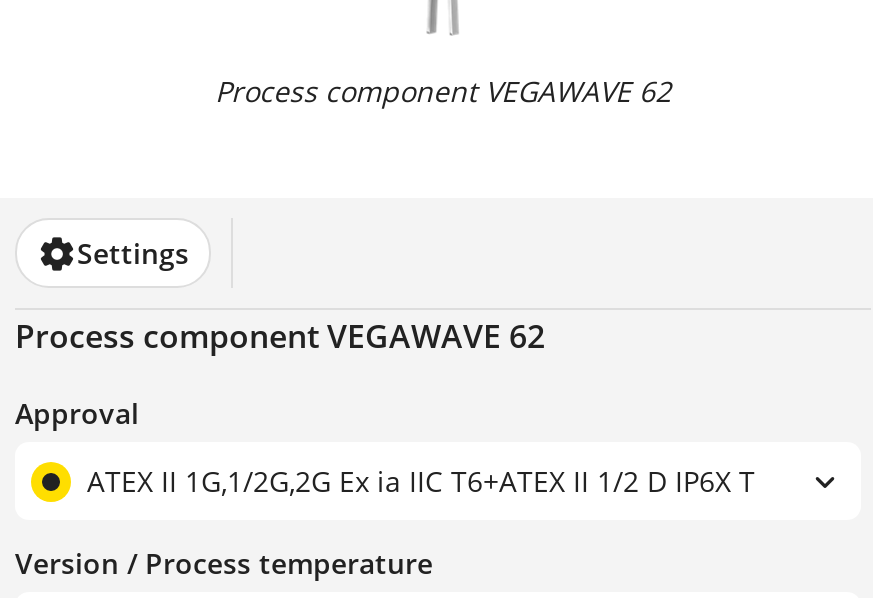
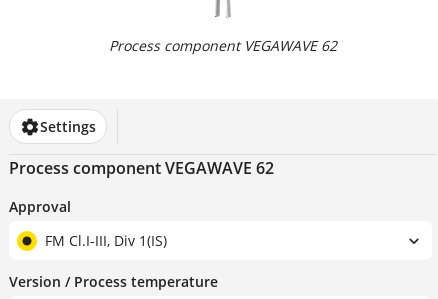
- ATEX II 1G,1/2G,2G Ex ia IIC T6+ATEX II 1/2 D IP6X T
+ FM Cl.I-III, Div 1(IS)
